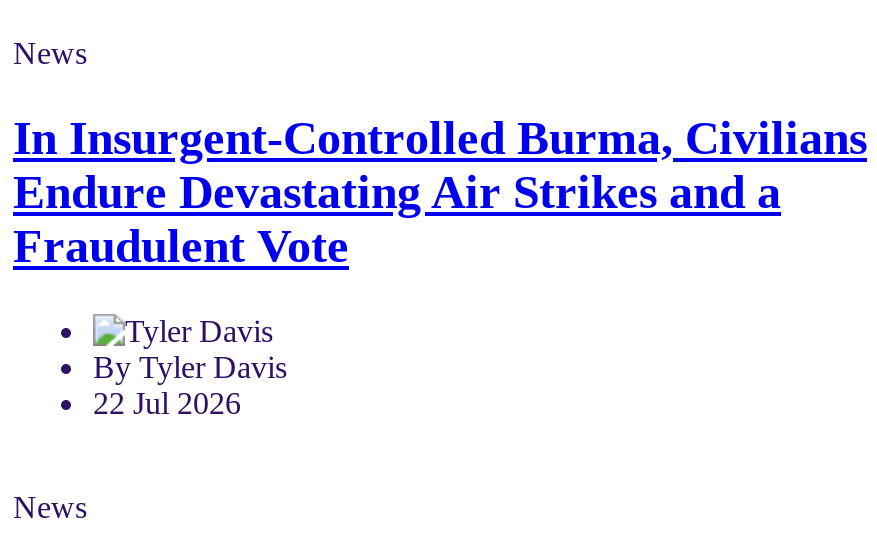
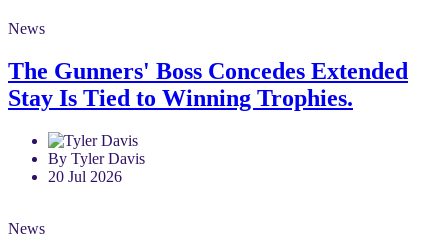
- In Insurgent-Controlled Burma, Civilians
- Endure Devastating Air Strikes and a
- Fraudulent Vote
+ The Gunners' Boss Concedes Extended
+ Stay Is Tied to Winning Trophies.

- 22 Jul 2026
+ 20 Jul 2026
